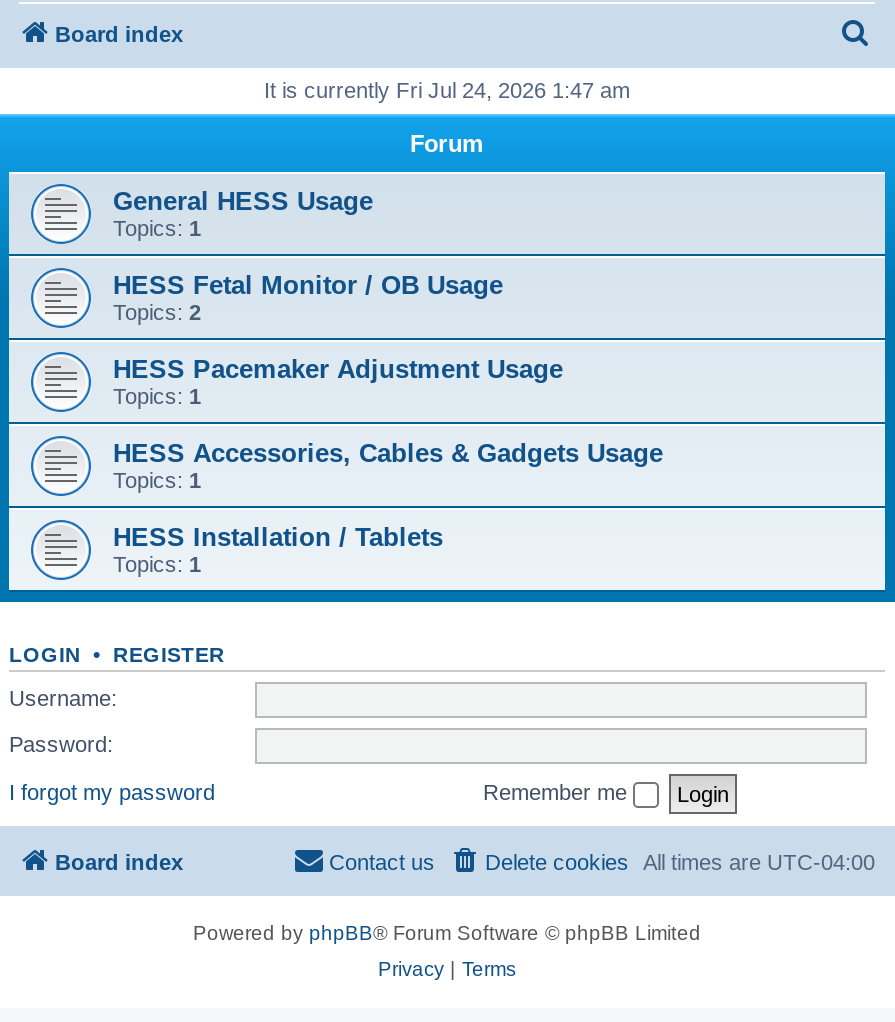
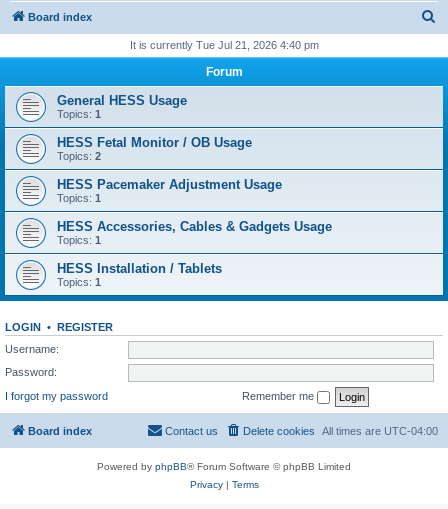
- It is currently Fri Jul 24, 2026 1:47 am
+ It is currently Tue Jul 21, 2026 4:40 pm
